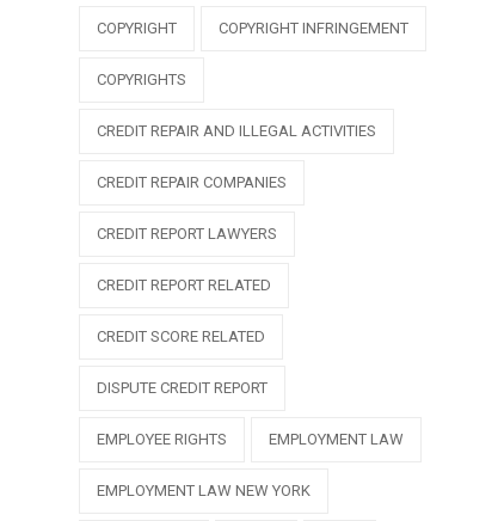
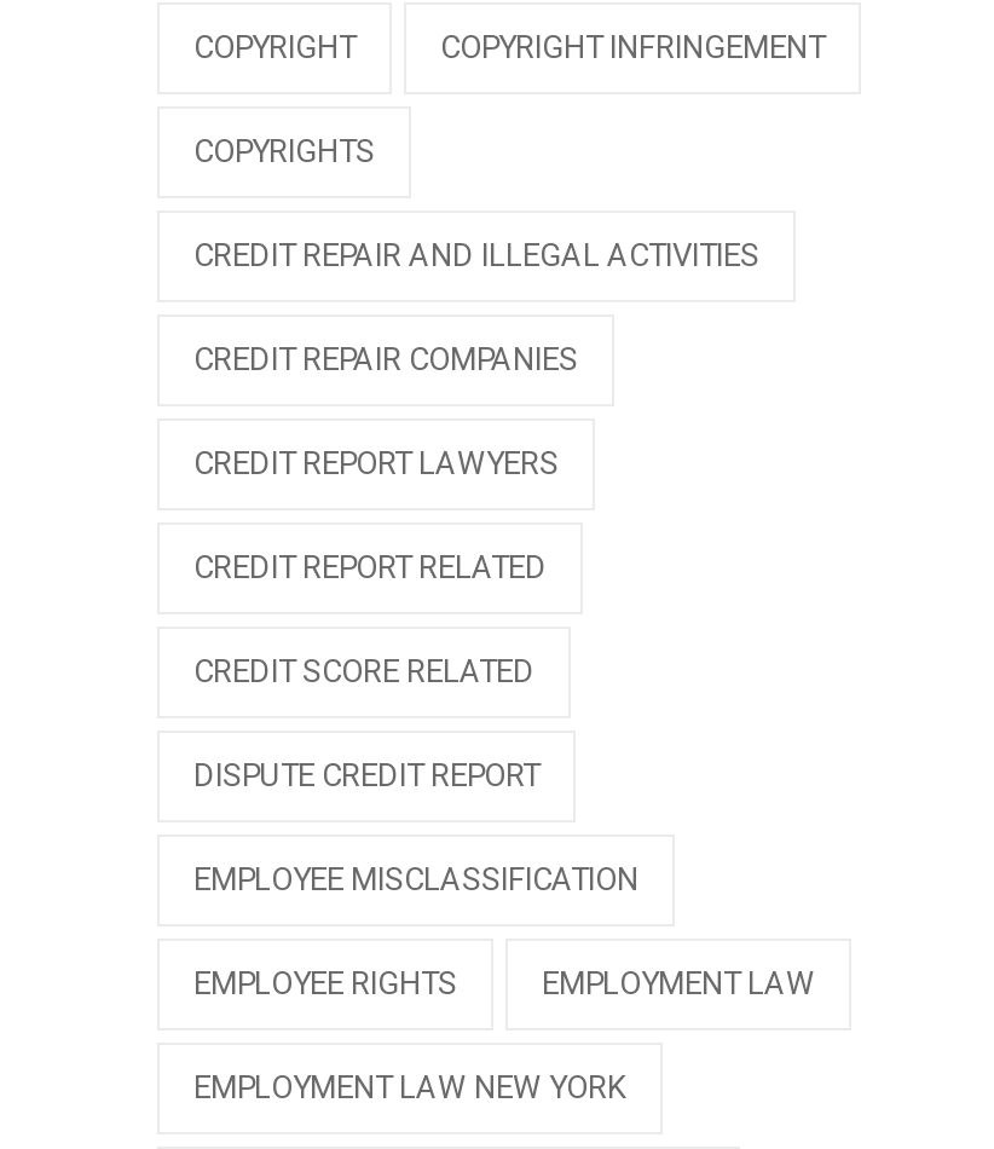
+ EMPLOYEE MISCLASSIFICATION
